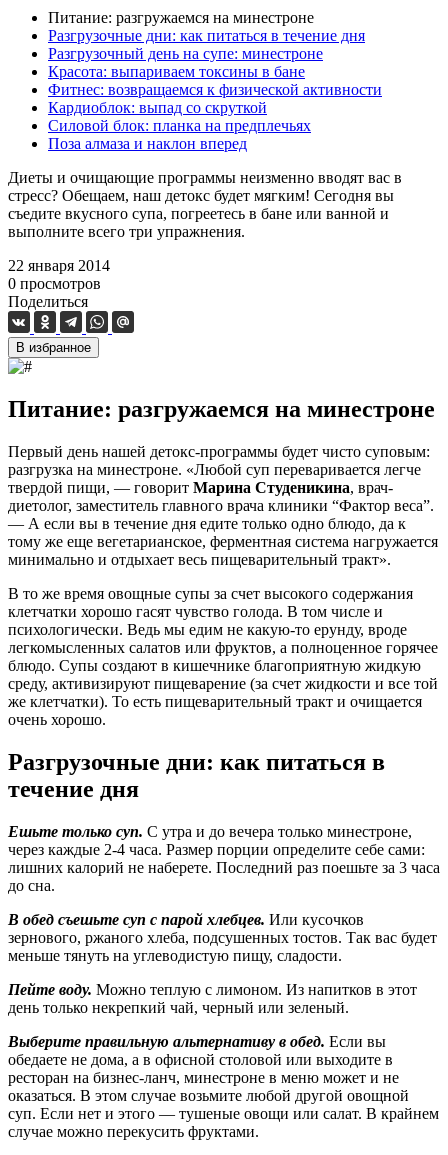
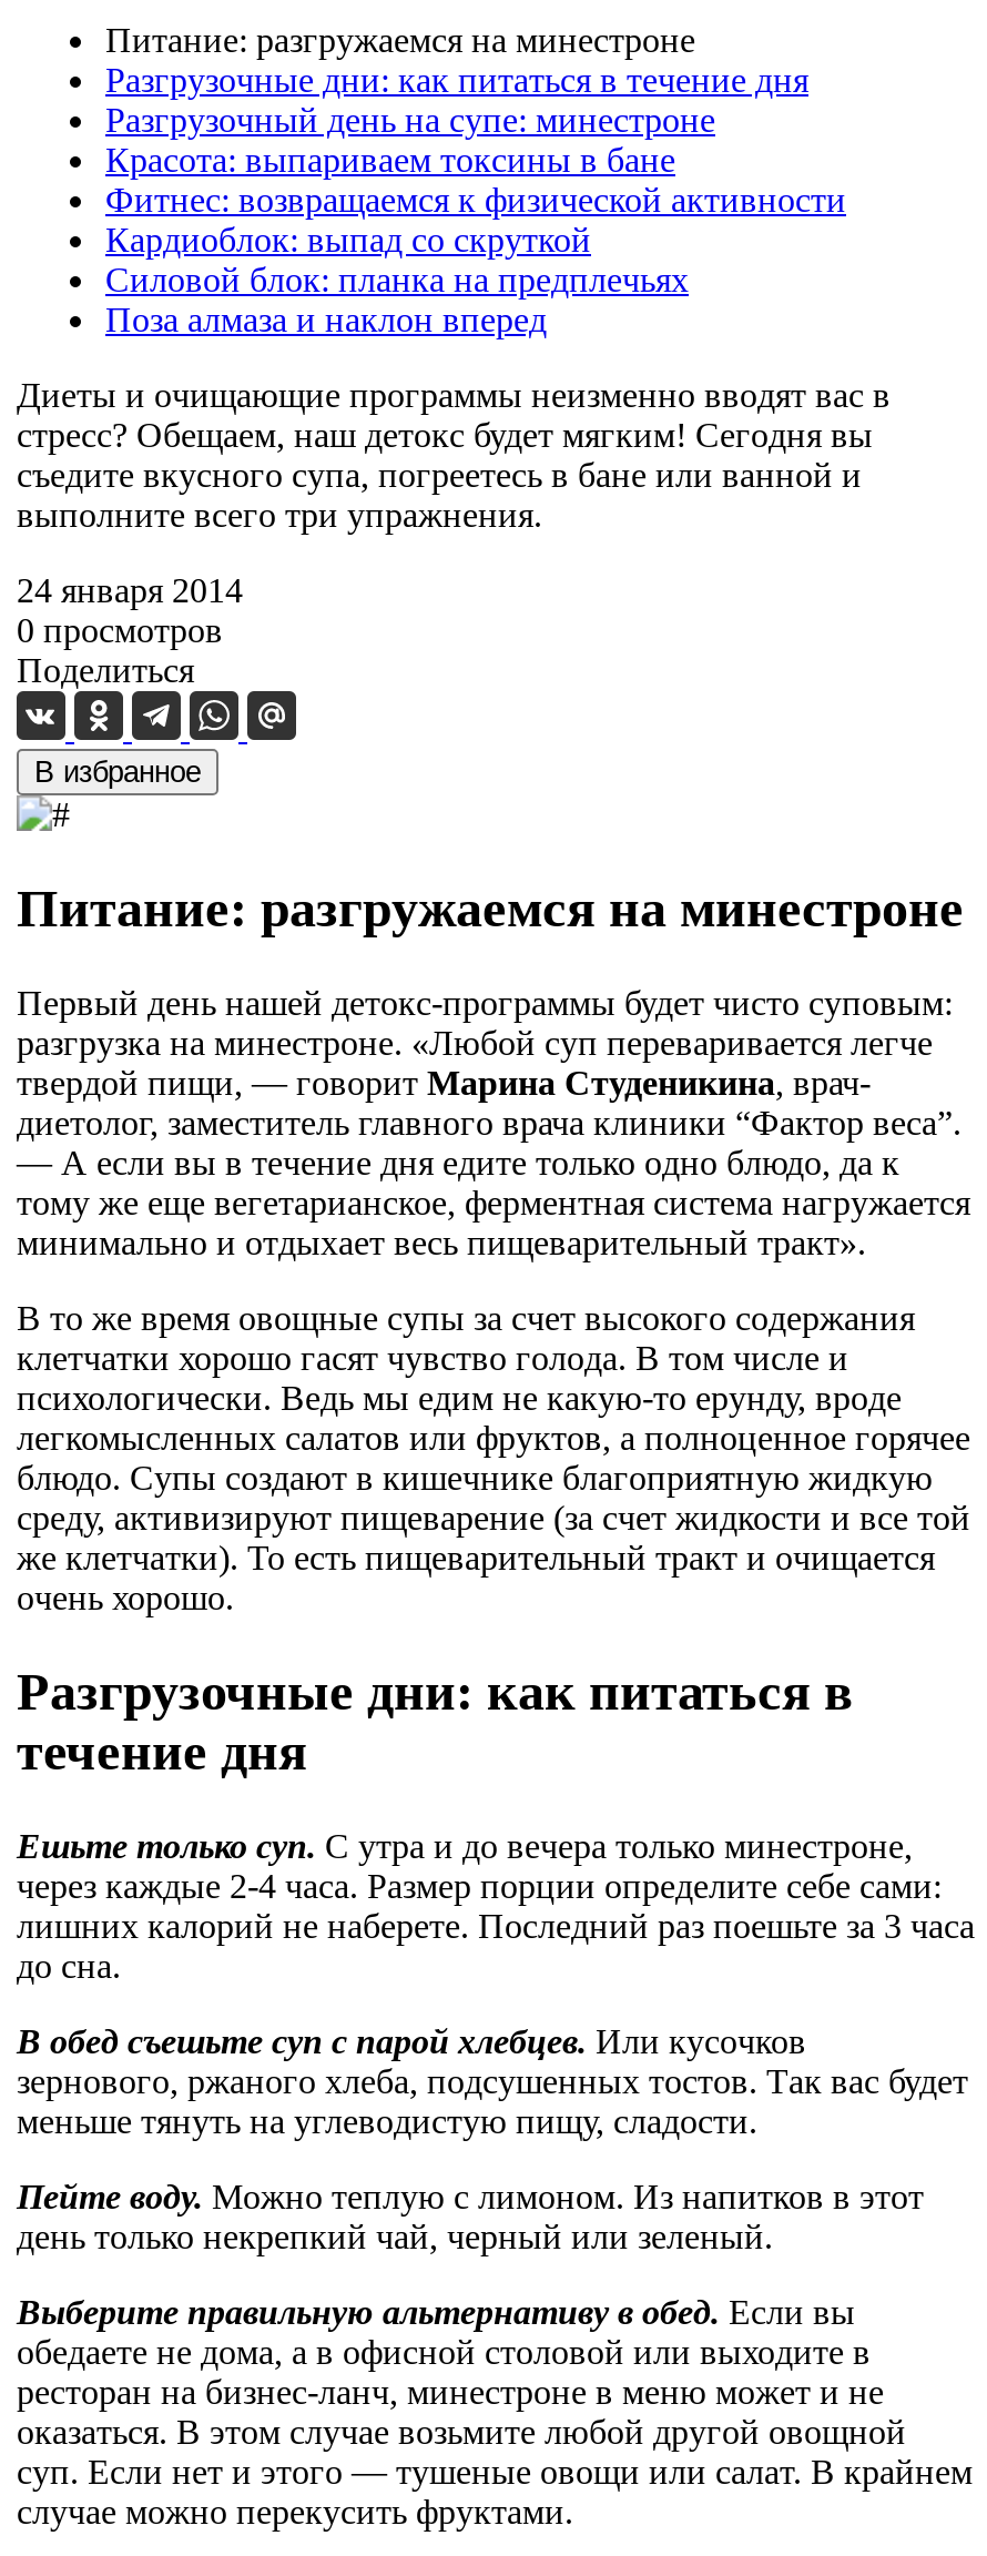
- 22 января 2014
+ 24 января 2014
